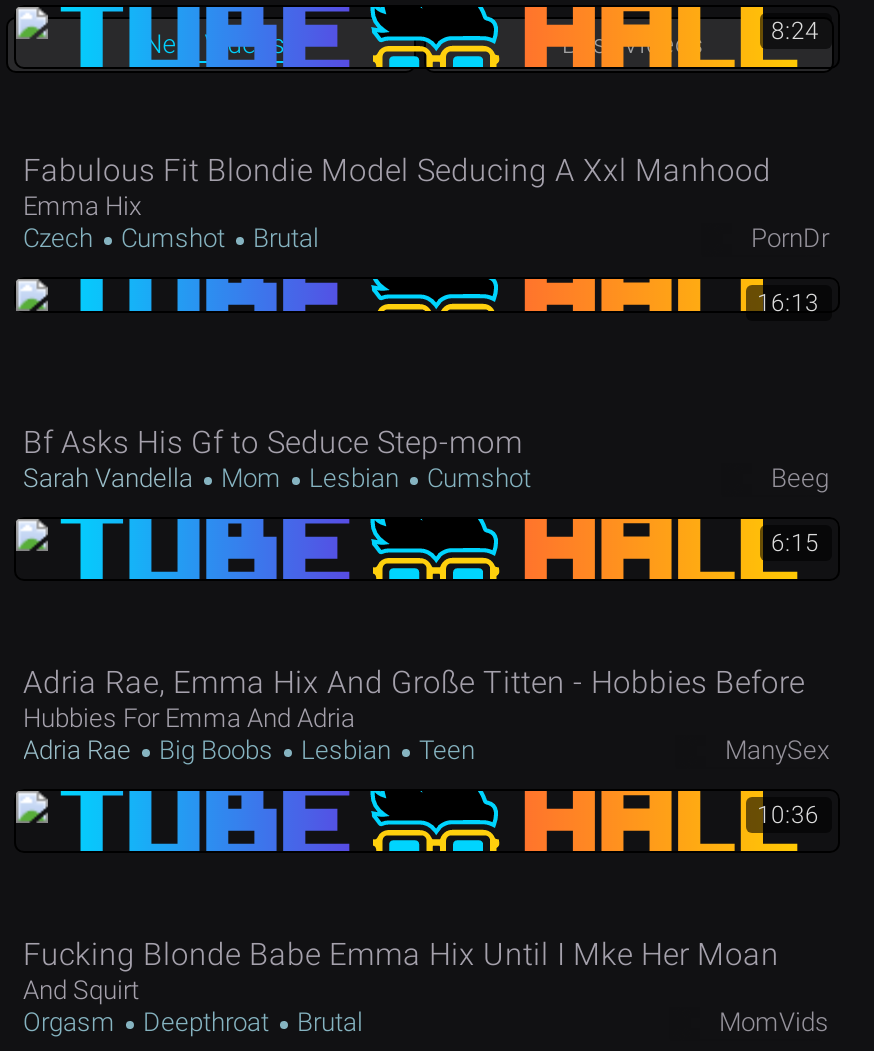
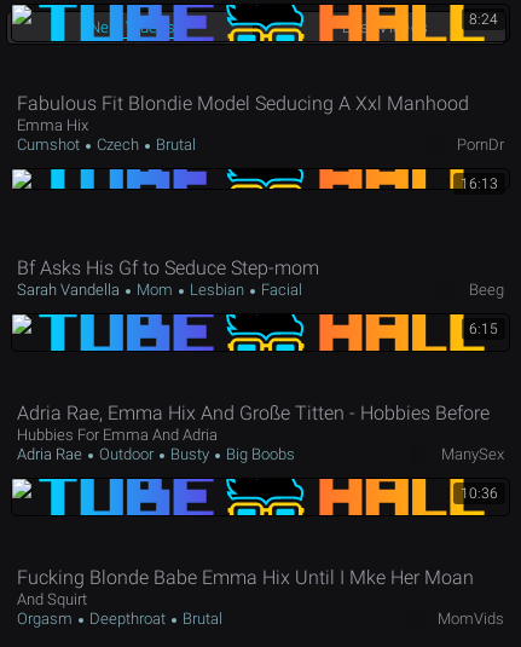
- Czech Cumshot Brutal
+ Cumshot Czech Brutal

- Sarah Vandella Mom Lesbian Cumshot
+ Sarah Vandella Mom Lesbian Facial

- Adria Rae Big Boobs Lesbian Teen
+ Adria Rae Outdoor Busty Big Boobs
